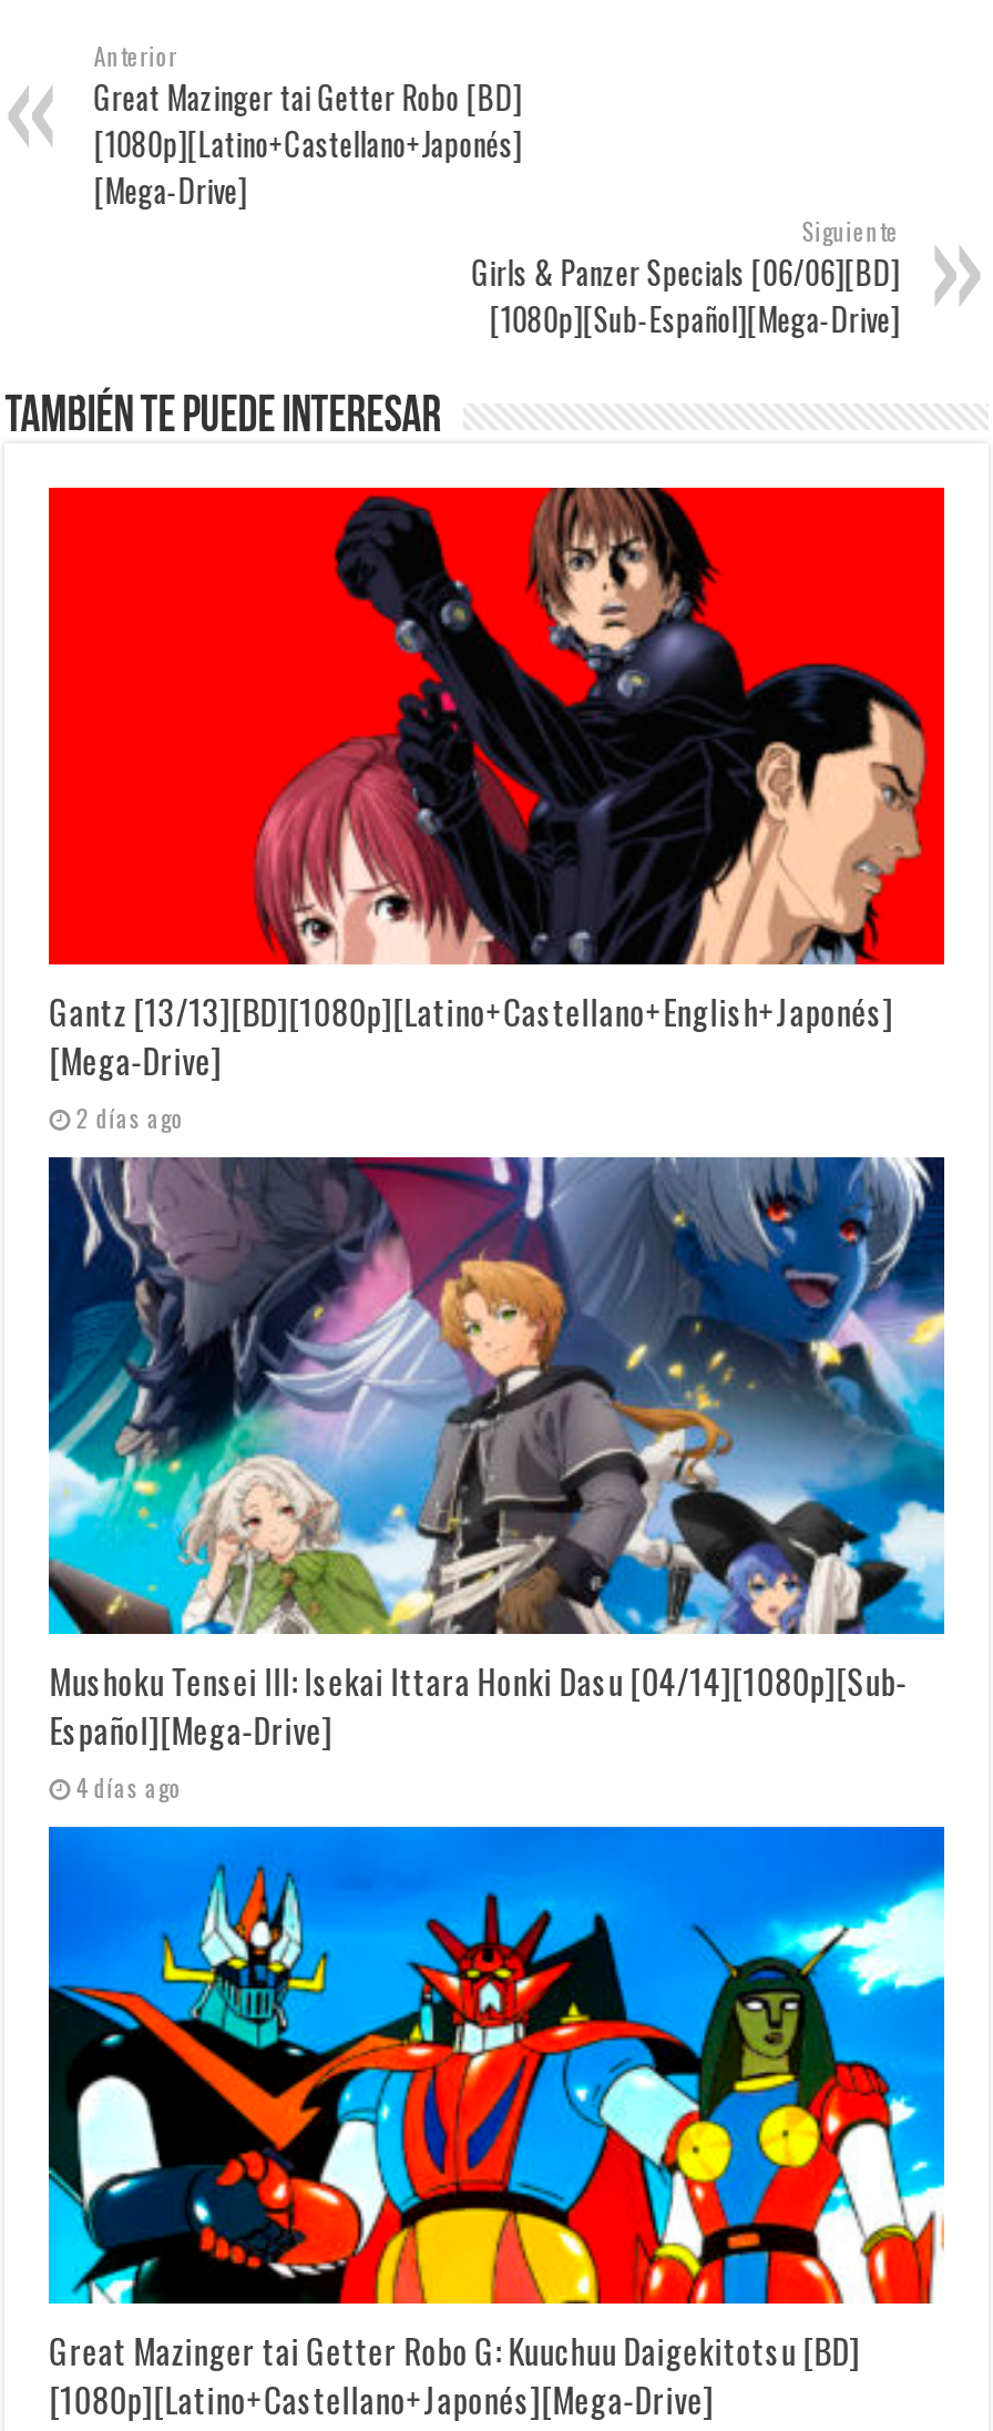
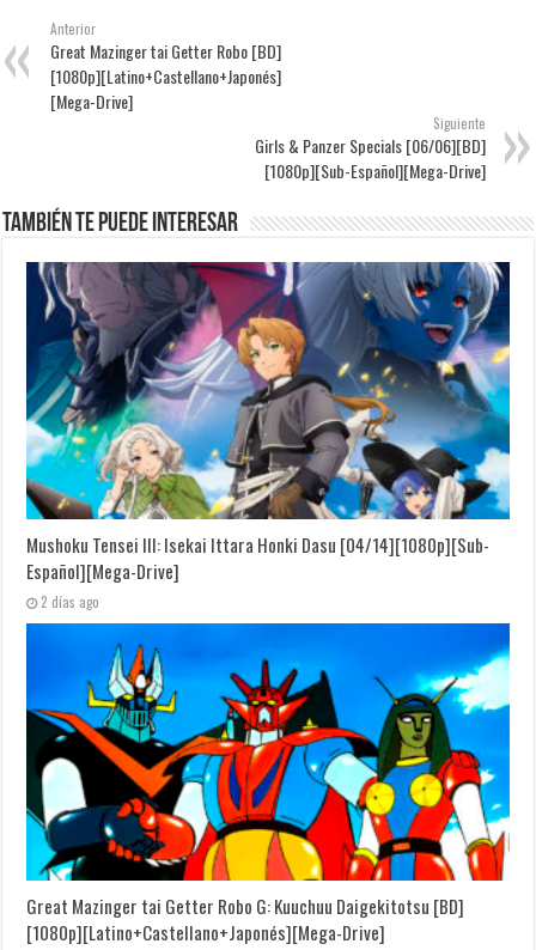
- [image]
- Gantz [13/13][BD][1080p][Latino+Castellano+English+Japonés]
- [Mega-Drive]
- 2 días ago

- 4 días ago
+ 2 días ago
